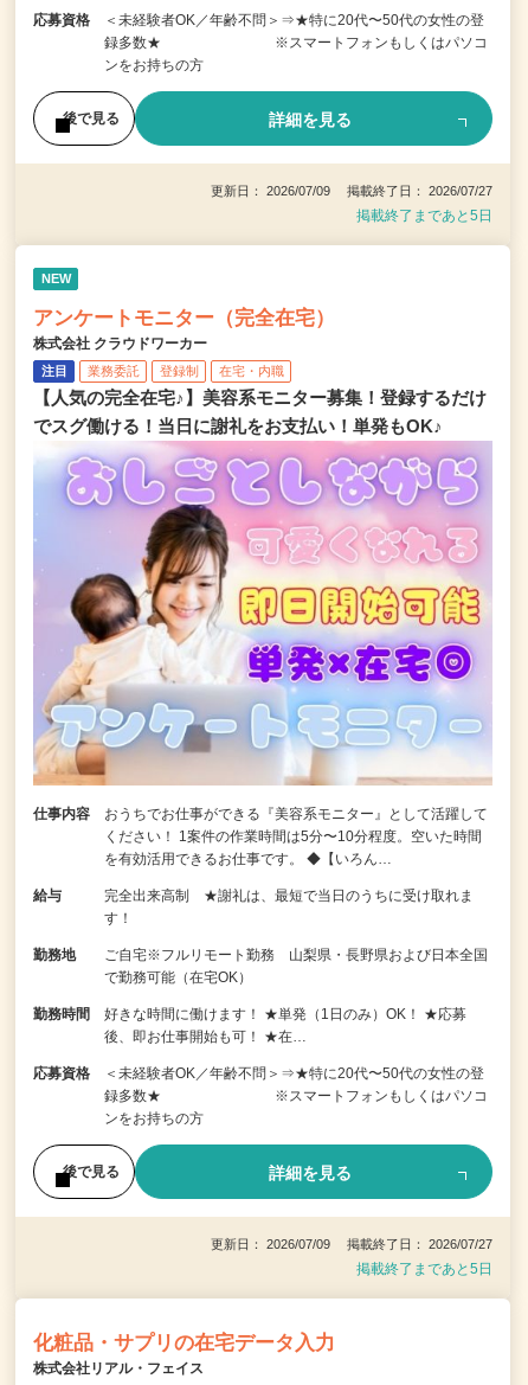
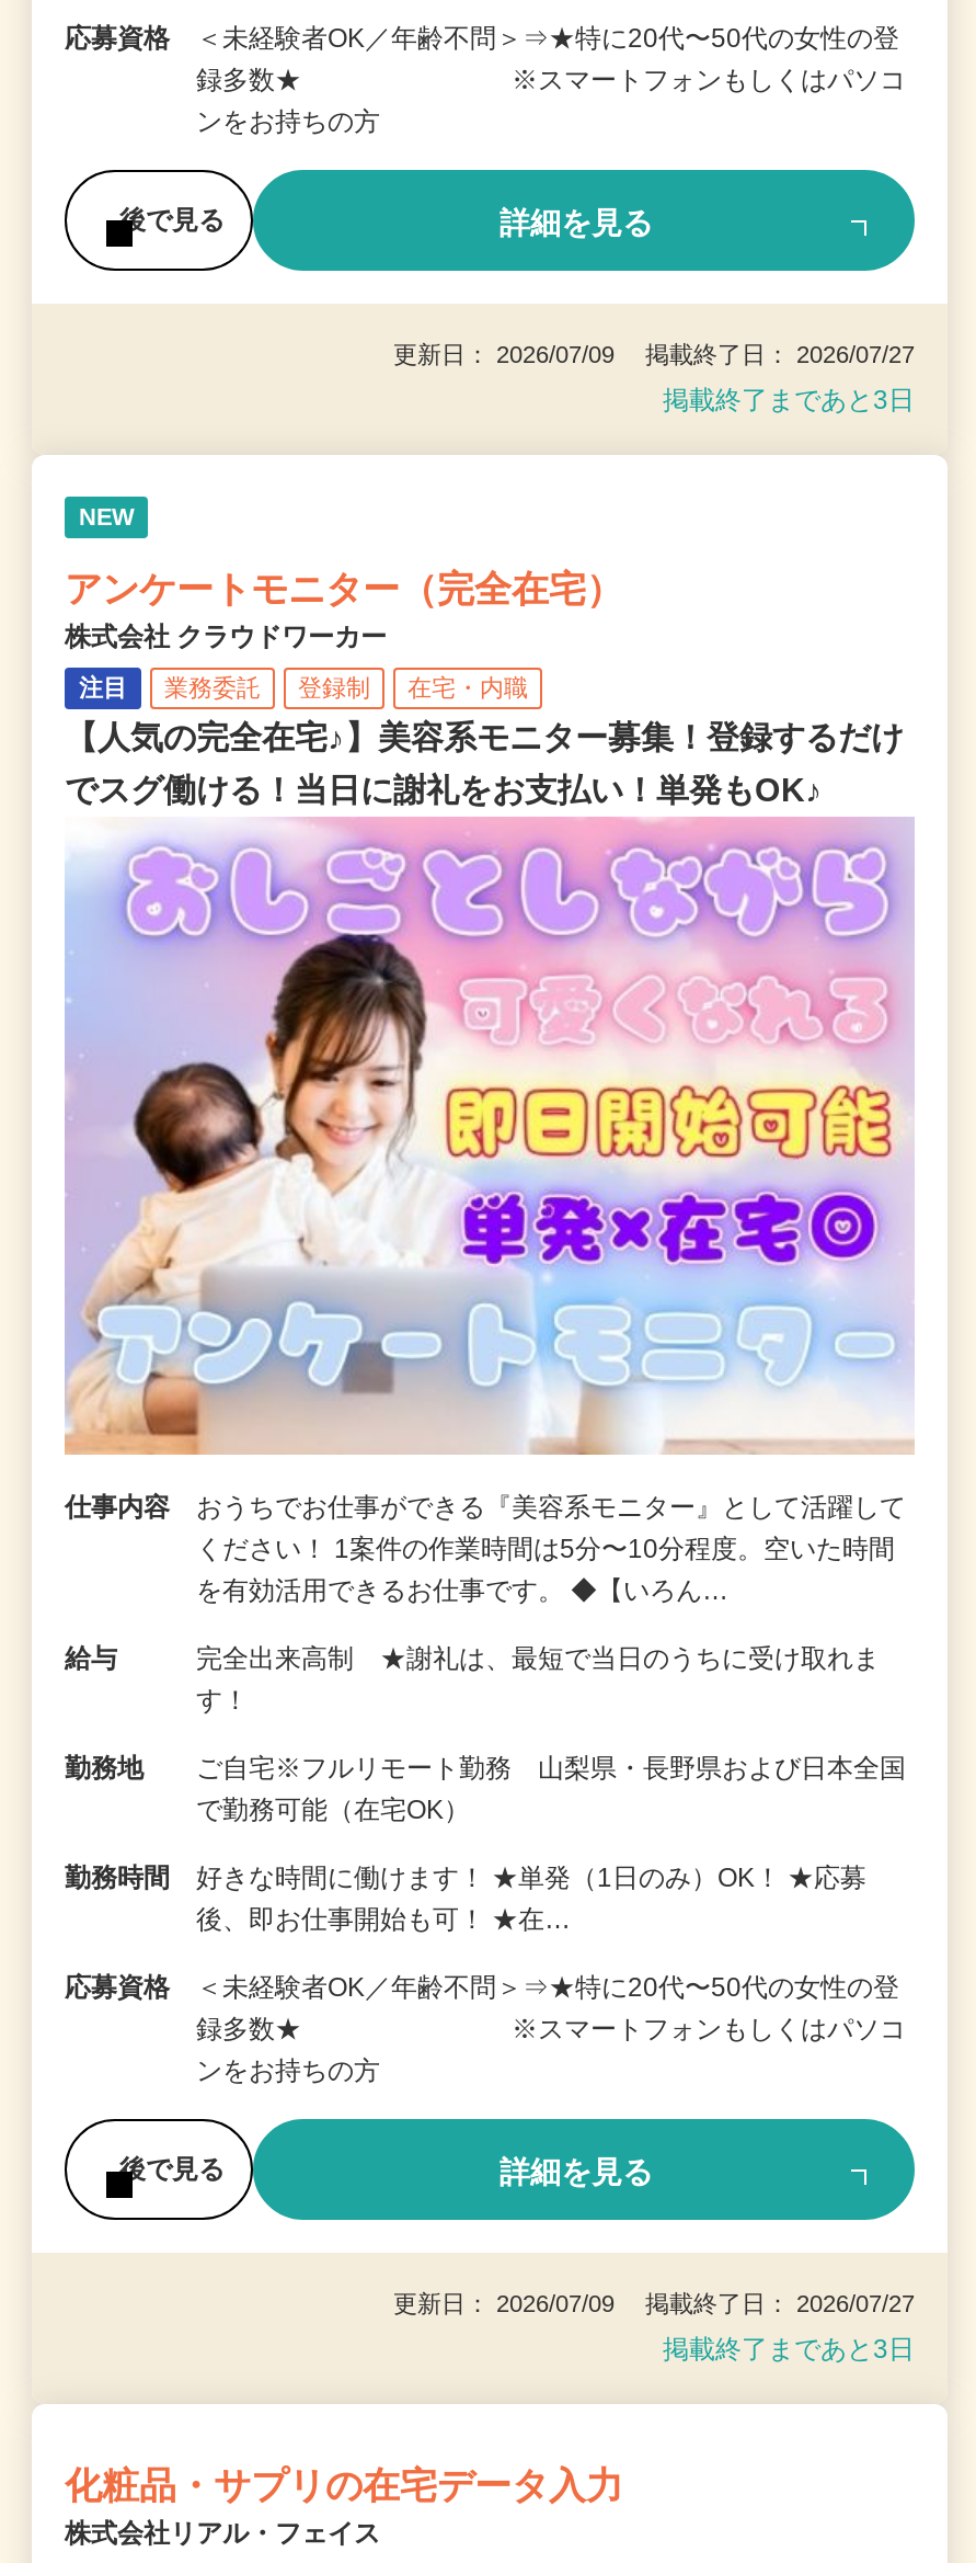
- 掲載終了まであと5日
+ 掲載終了まであと3日

- 掲載終了まであと5日
+ 掲載終了まであと3日
